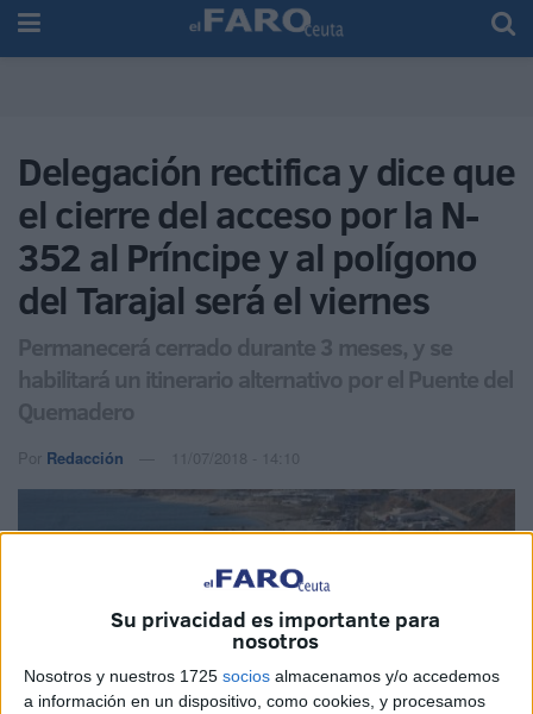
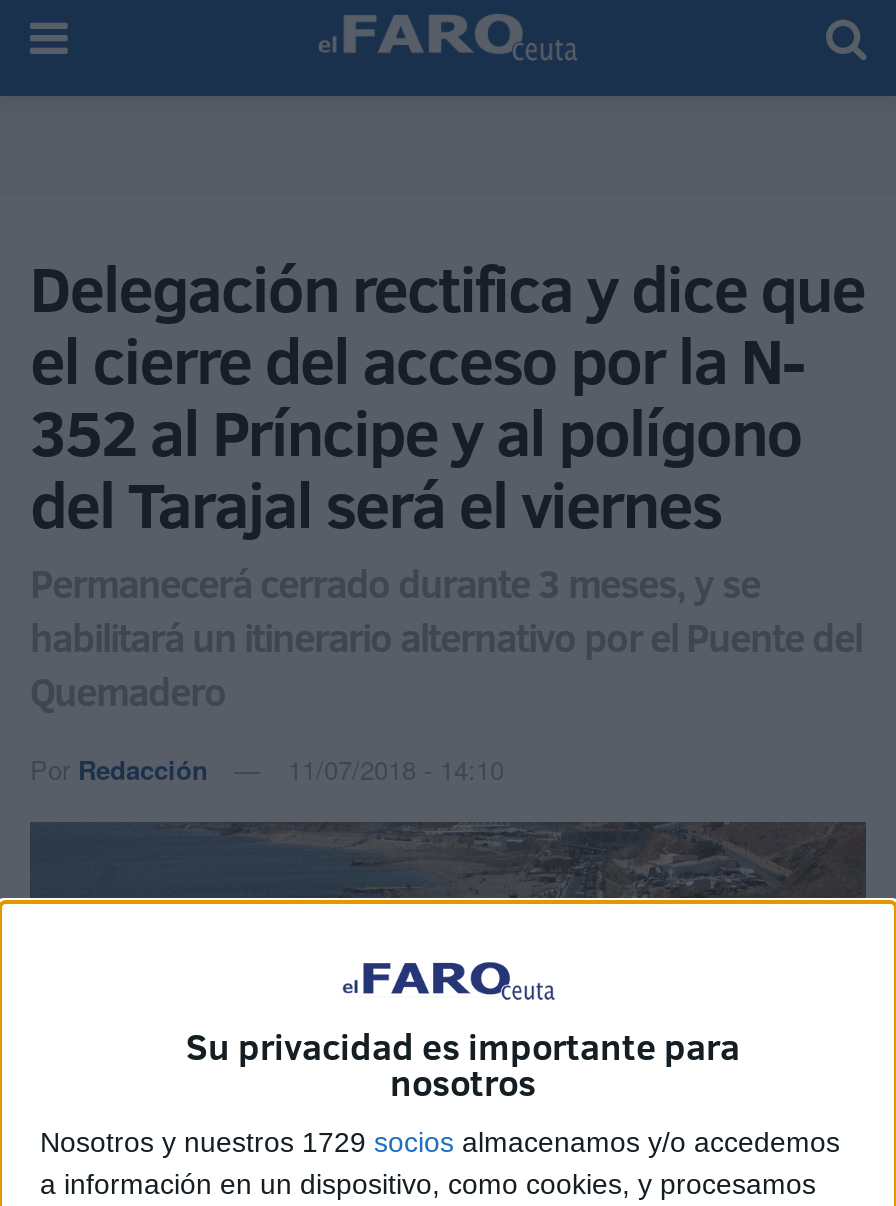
- Nosotros y nuestros 1725 socios almacenamos y/o accedemos
+ Nosotros y nuestros 1729 socios almacenamos y/o accedemos
